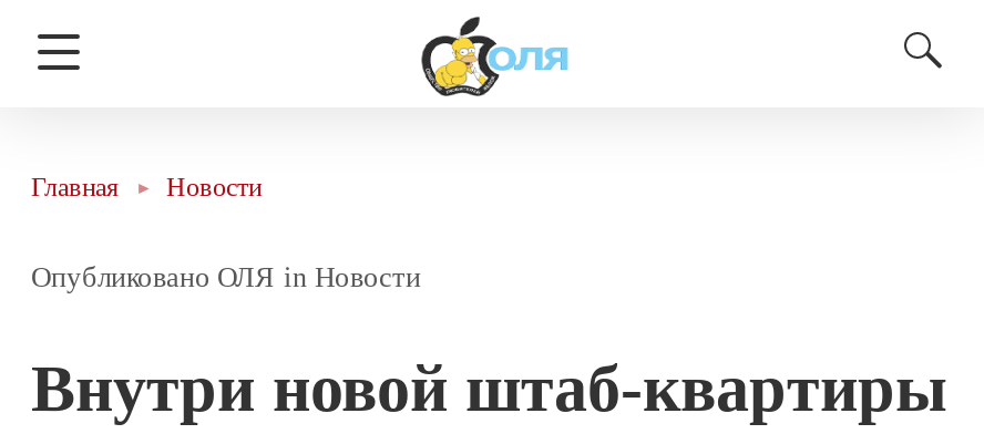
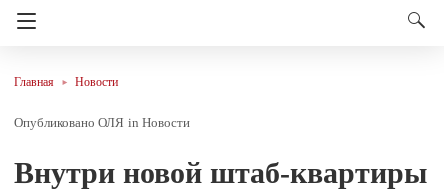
- [image]
